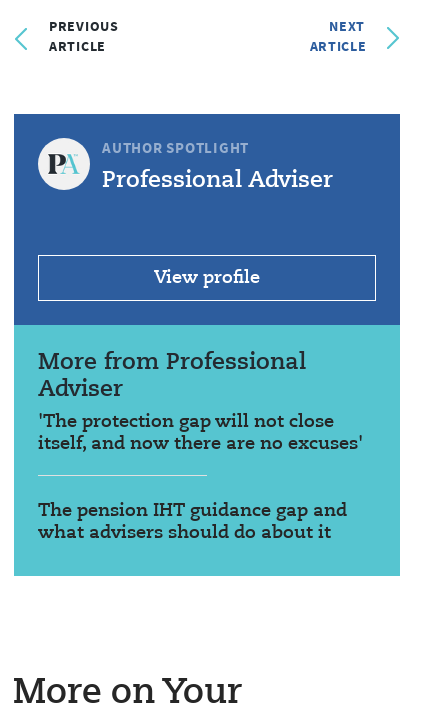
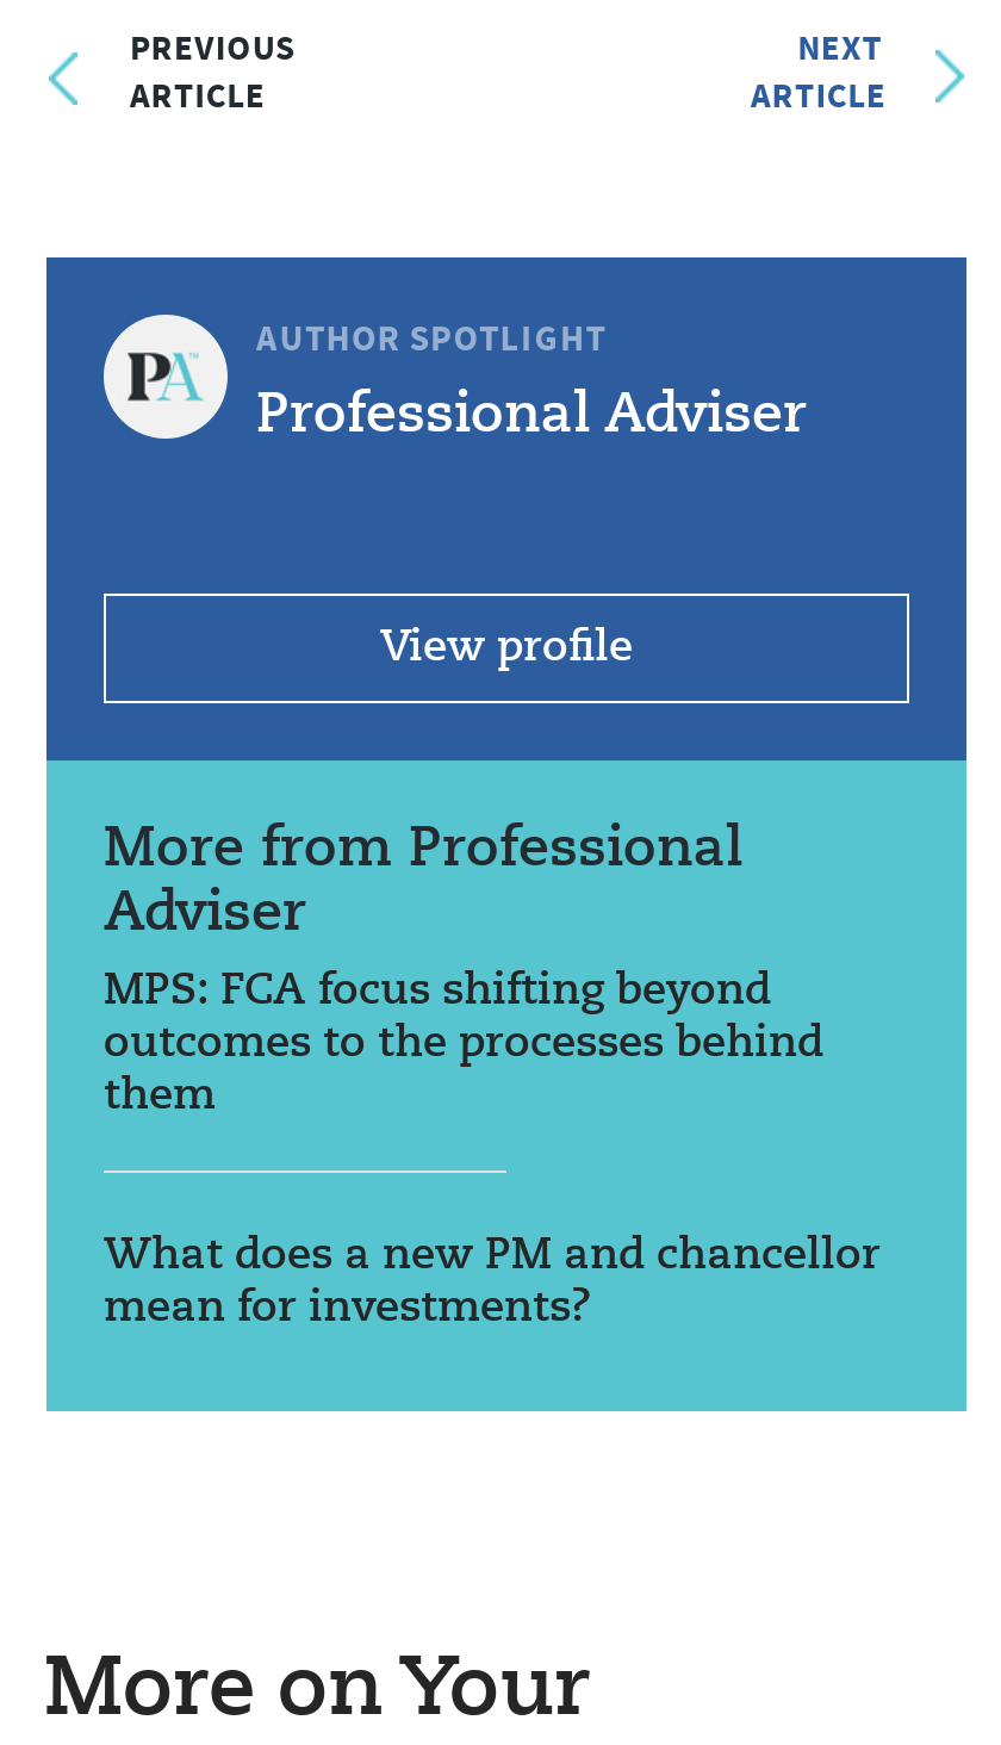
- 'The protection gap will not close
- itself, and now there are no excuses'
+ MPS: FCA focus shifting beyond
+ outcomes to the processes behind
+ them

- The pension IHT guidance gap and
- what advisers should do about it
+ What does a new PM and chancellor
+ mean for investments?
